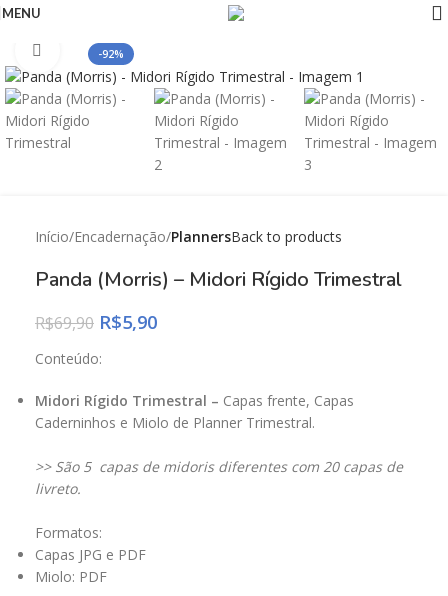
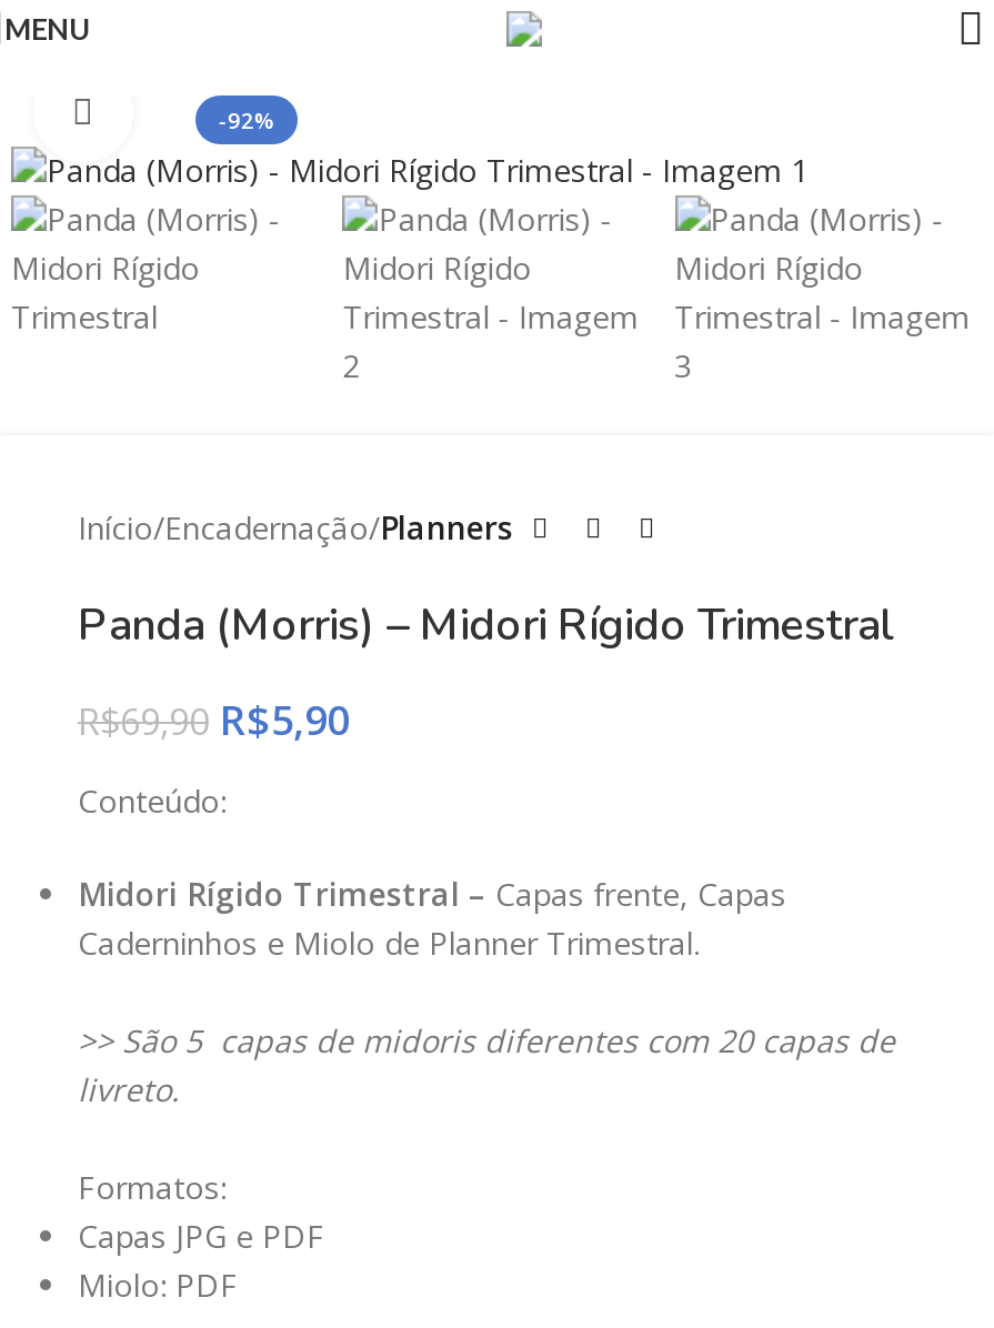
- Início Encadernação PlannersBack to products
+ Início Encadernação Planners
